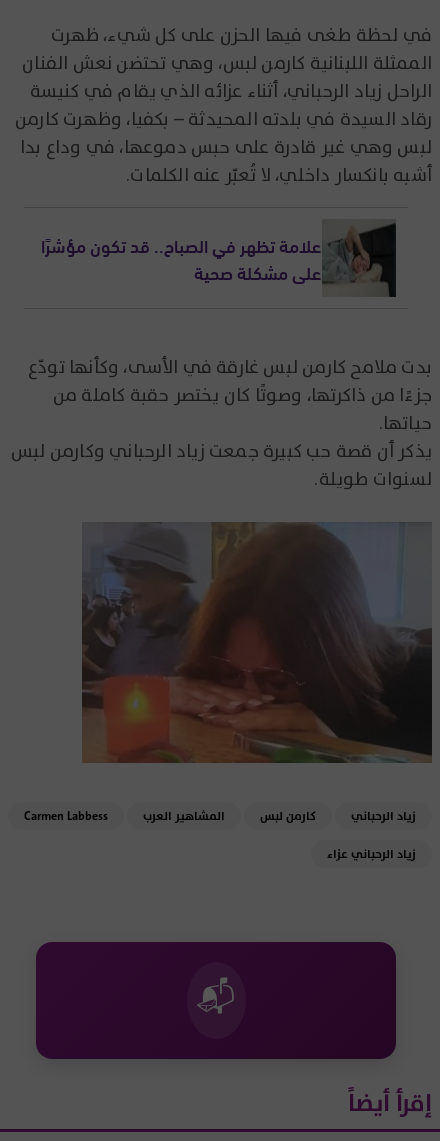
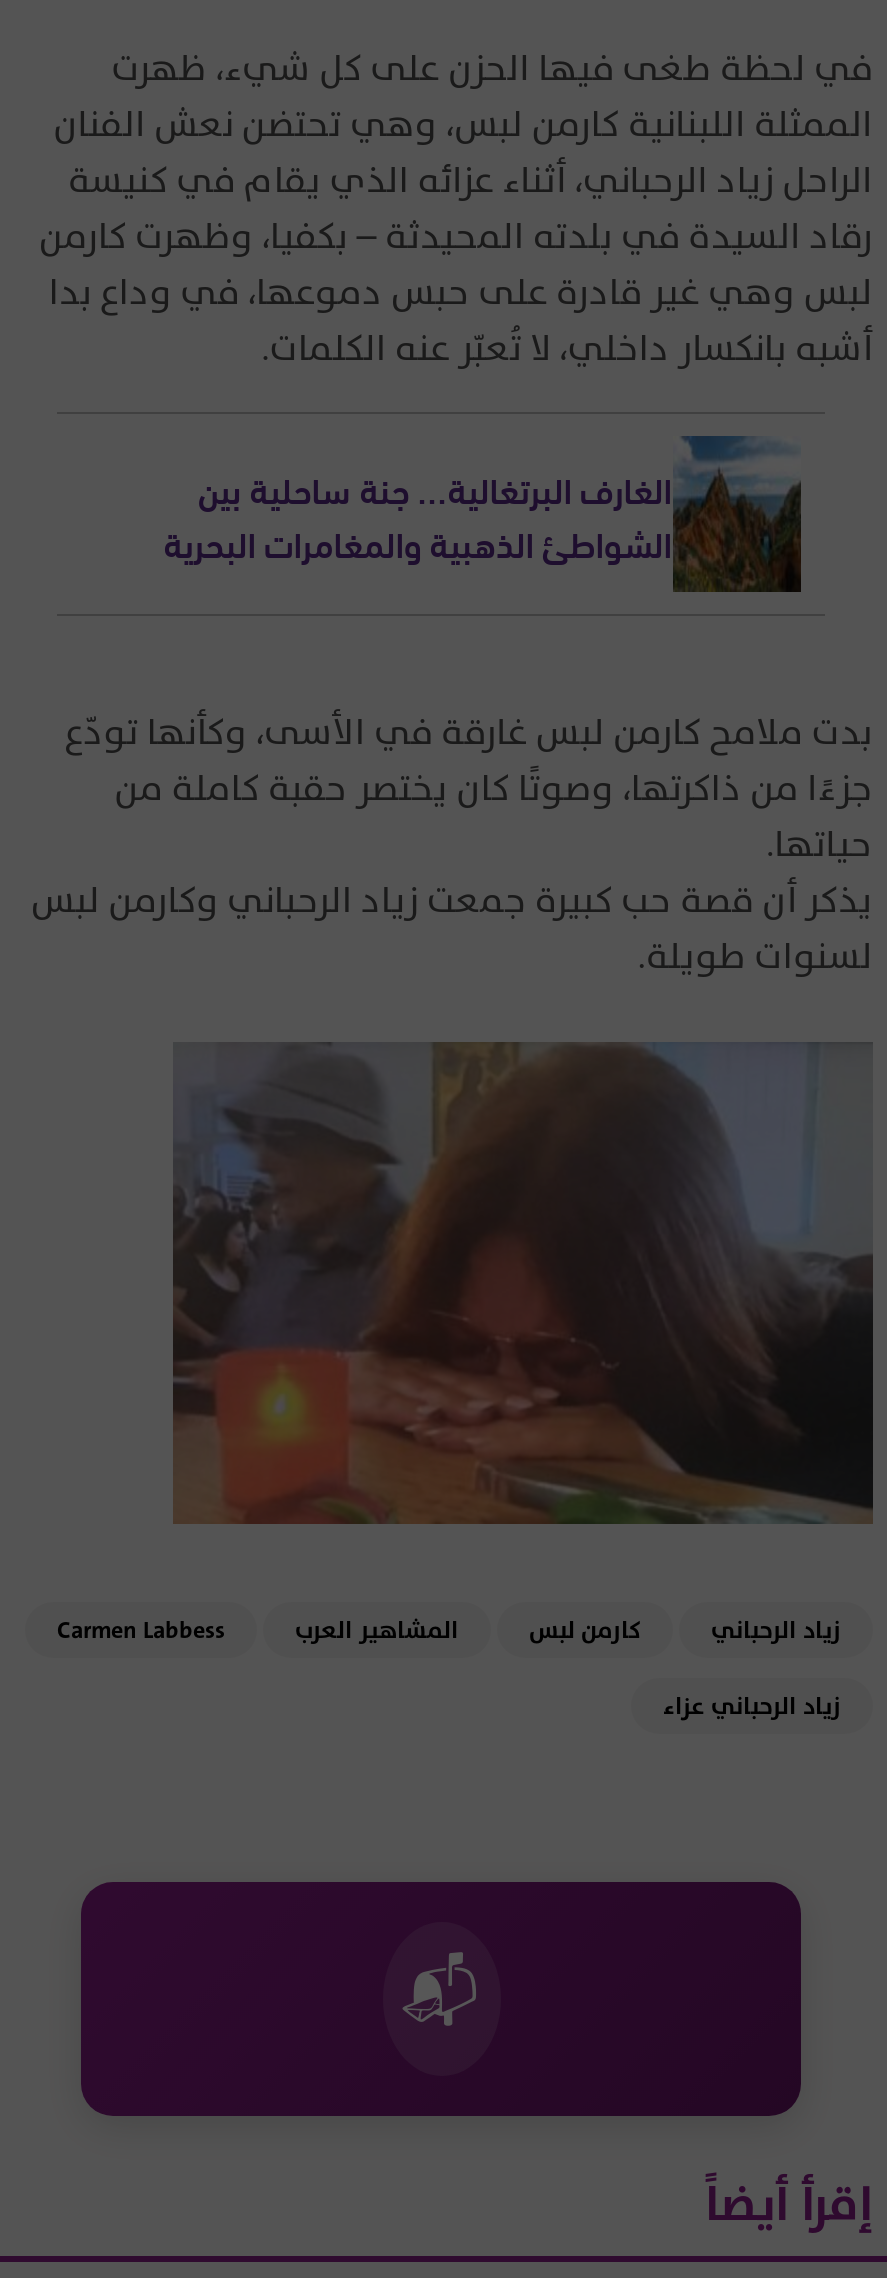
- [image]
- علامة تظهر في الصباح.. قد تكون مؤشرًا
- على مشكلة صحية
+ [image]
+ الغارف البرتغالية... جنة ساحلية بين
+ الشواطئ الذهبية والمغامرات البحرية
